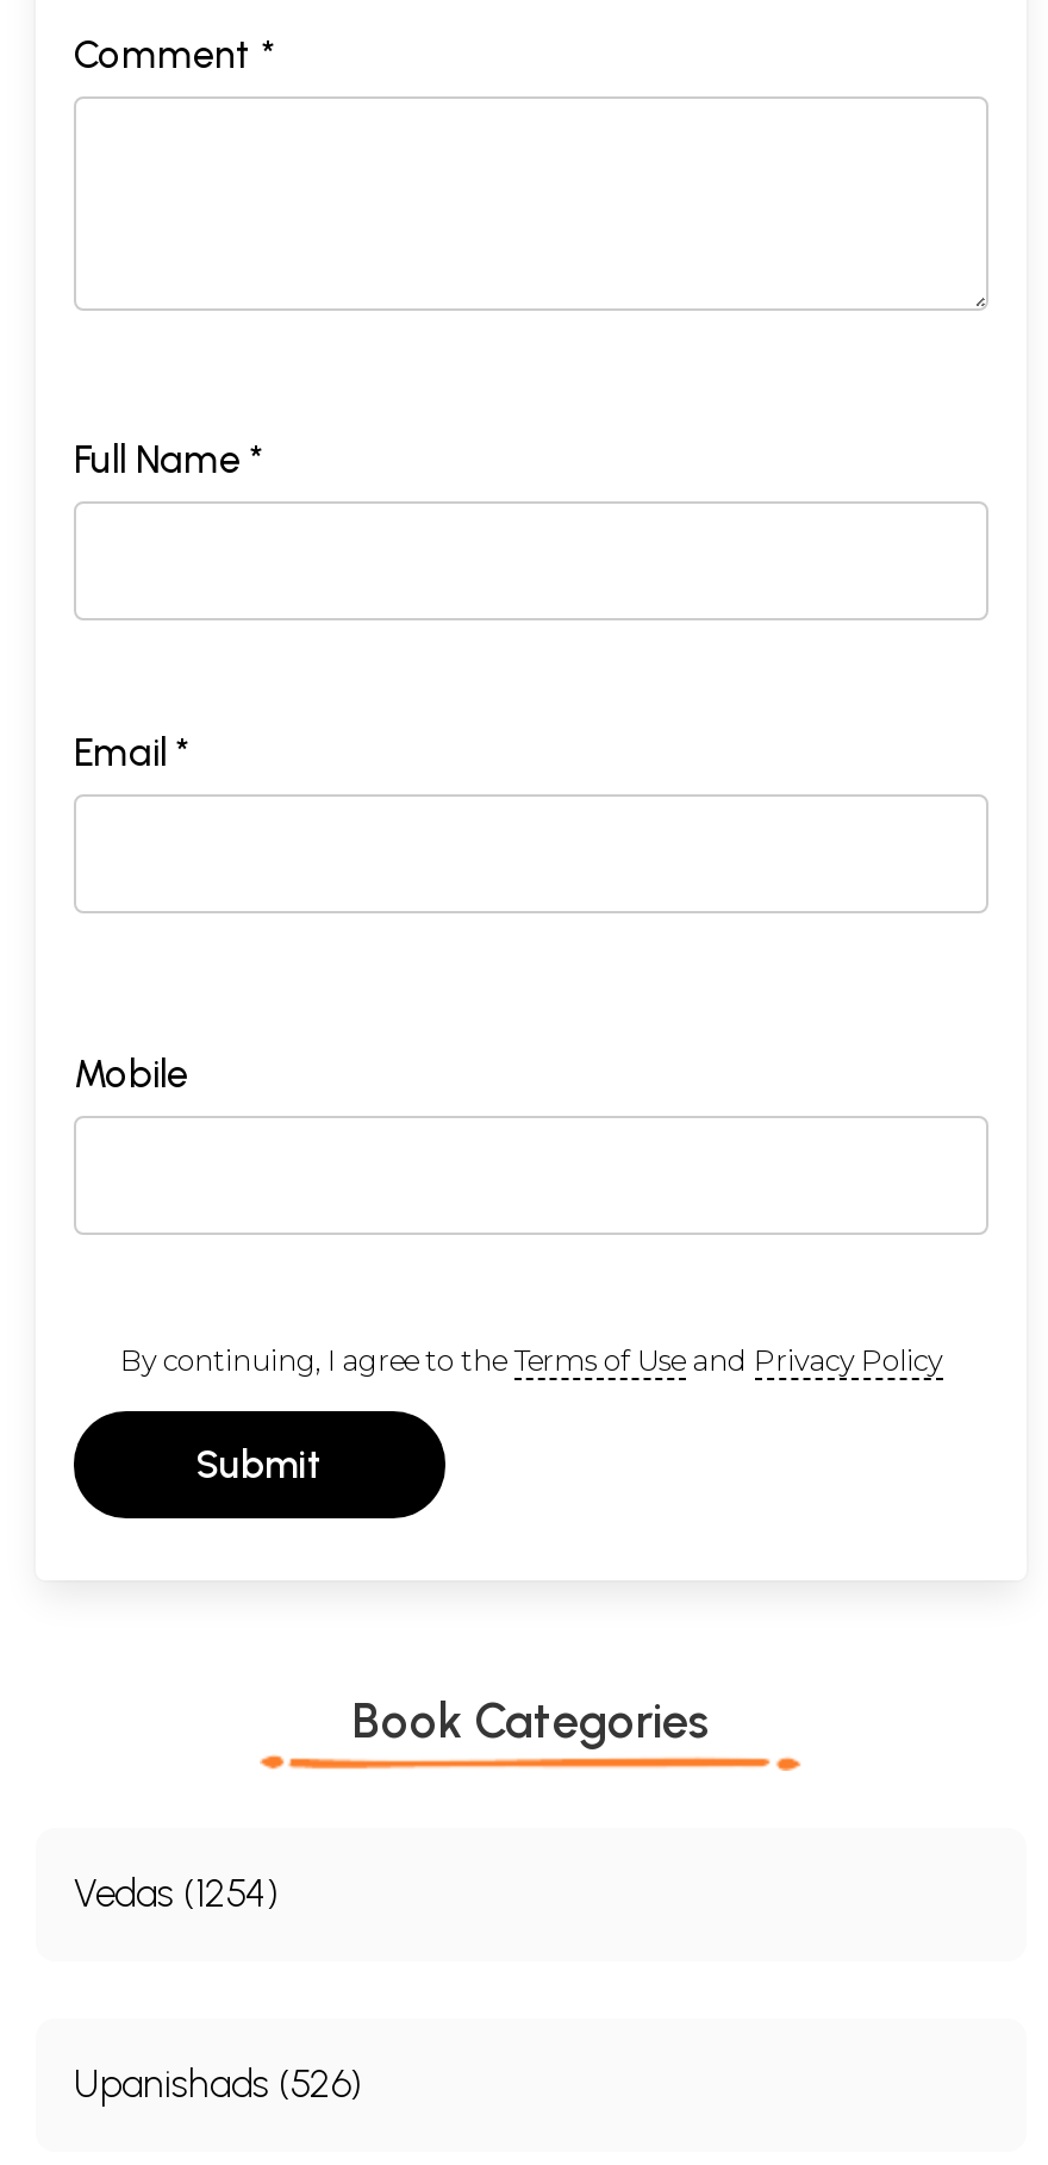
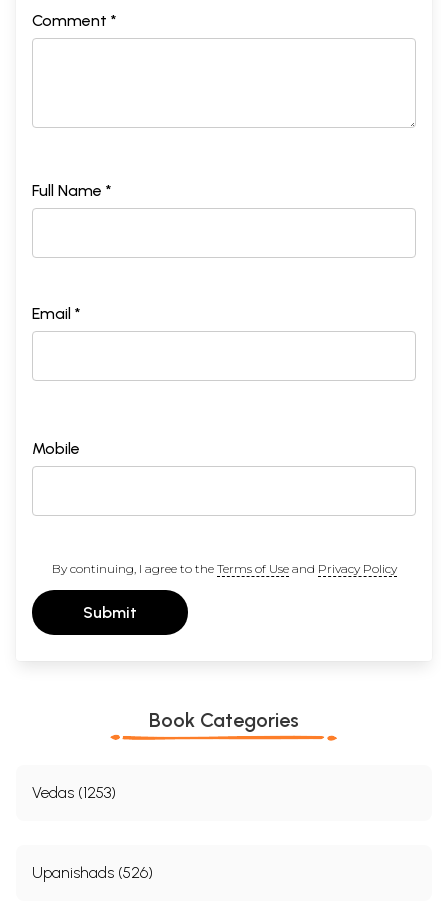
- Vedas (1254)
+ Vedas (1253)
